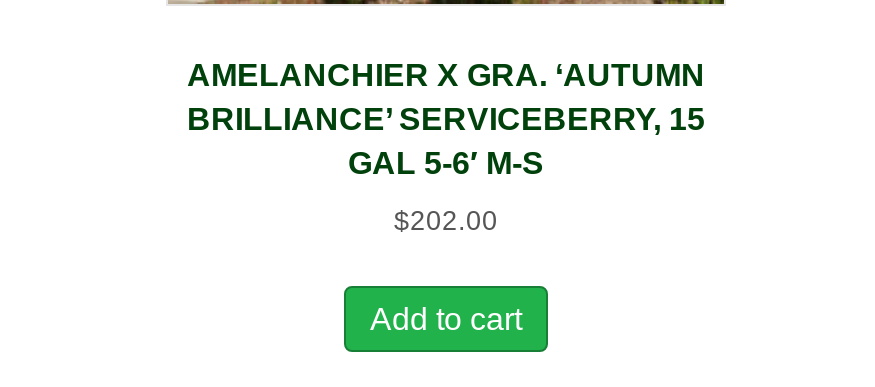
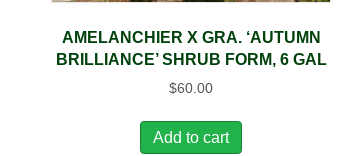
- BRILLIANCE’ SERVICEBERRY, 15
- GAL 5-6′ M-S
+ BRILLIANCE’ SHRUB FORM, 6 GAL

- $202.00
+ $60.00
